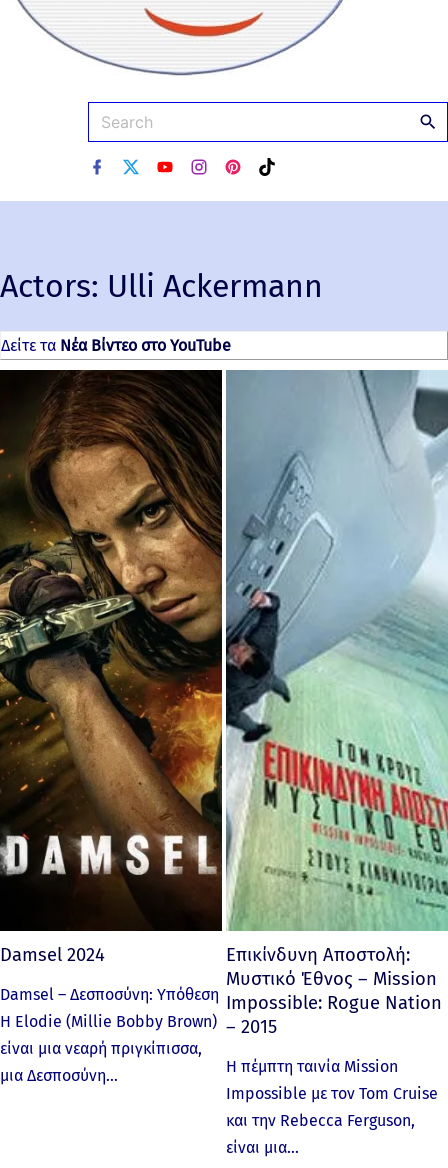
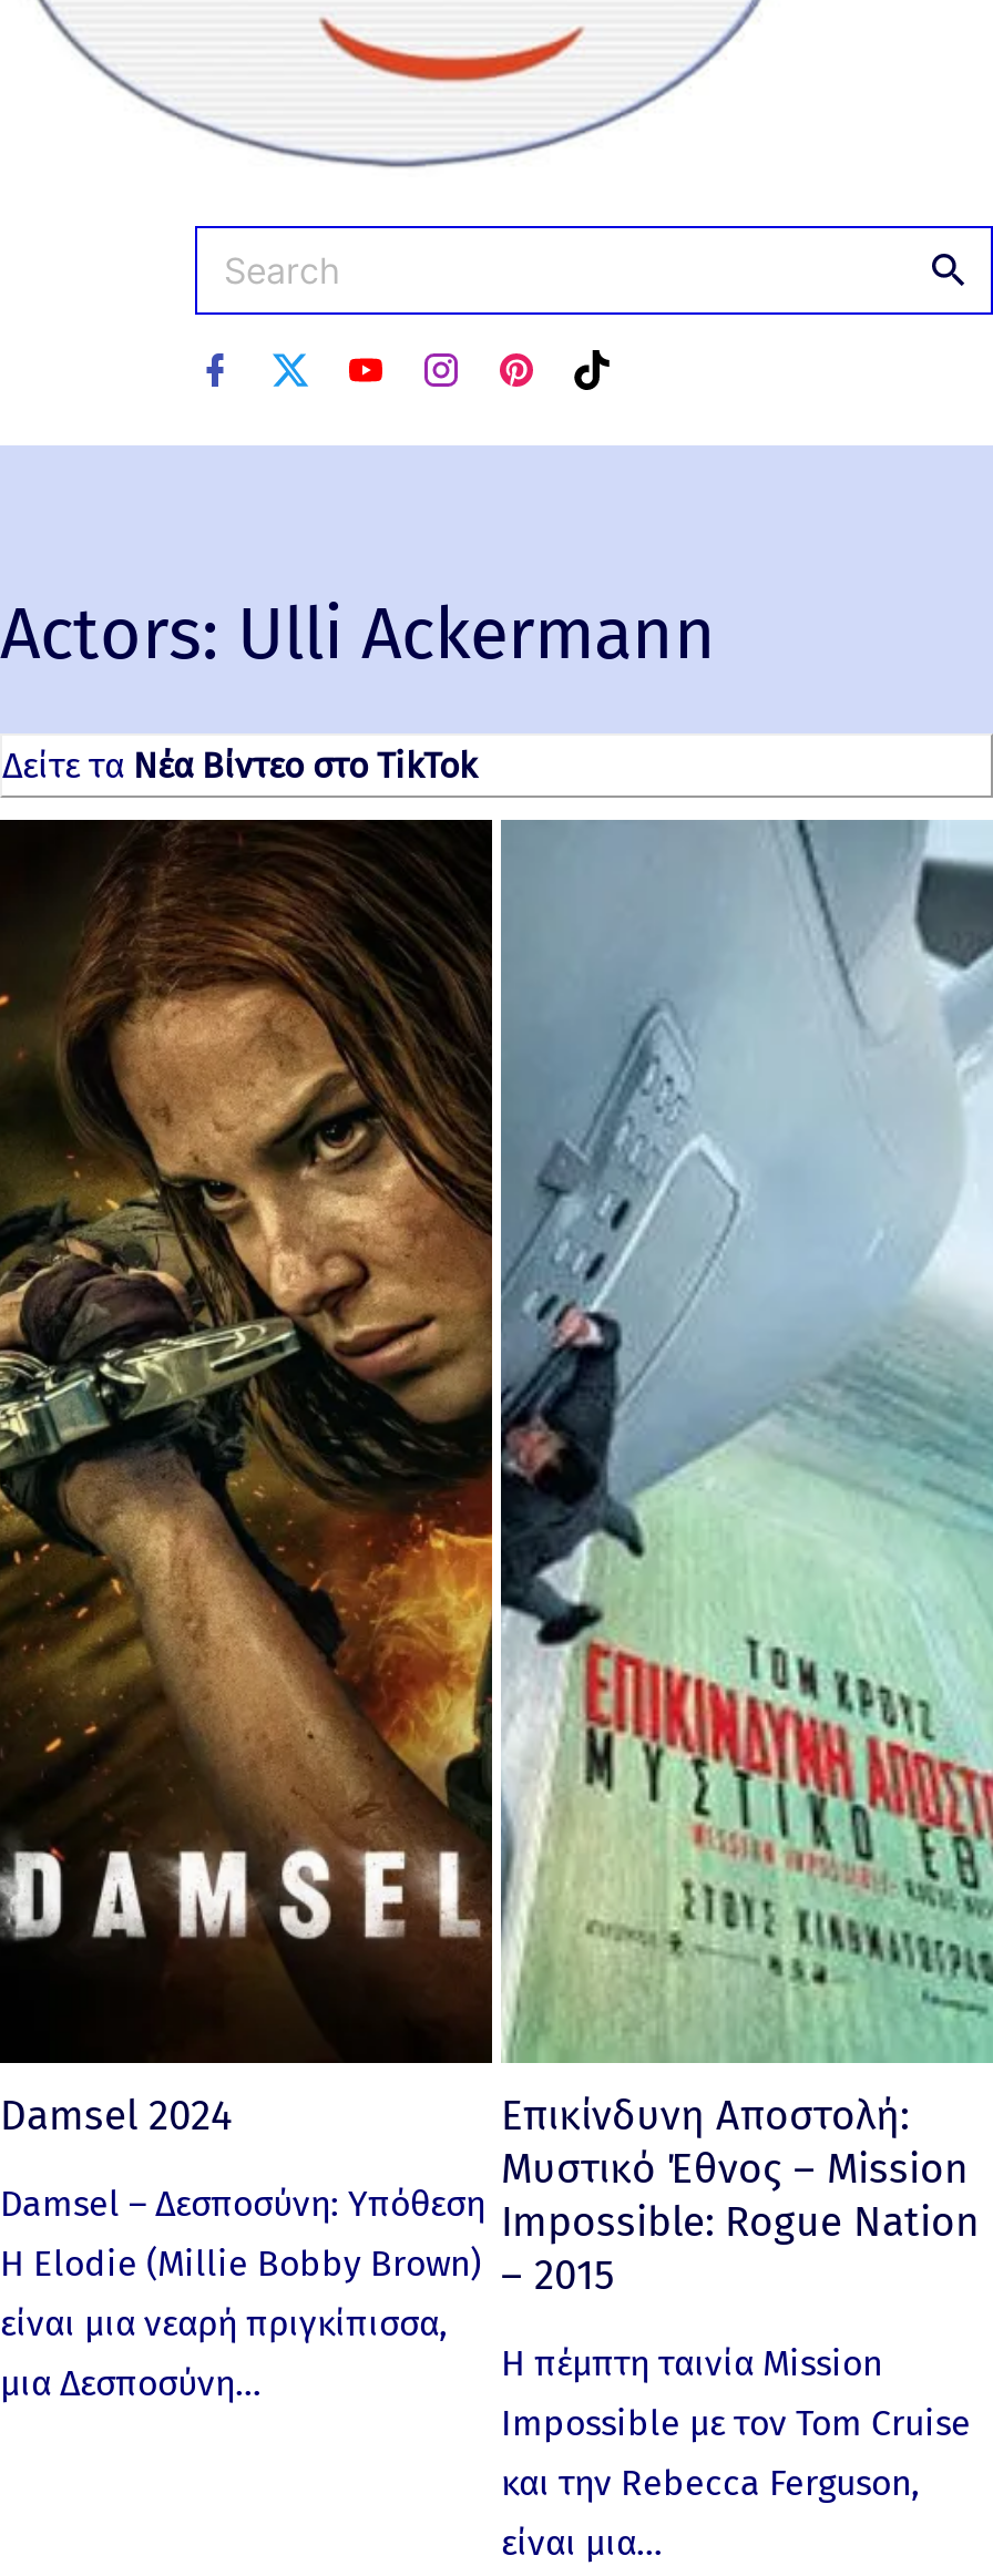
- Δείτε τα Νέα Βίντεο στο YouTube
+ Δείτε τα Νέα Βίντεο στο TikTok
